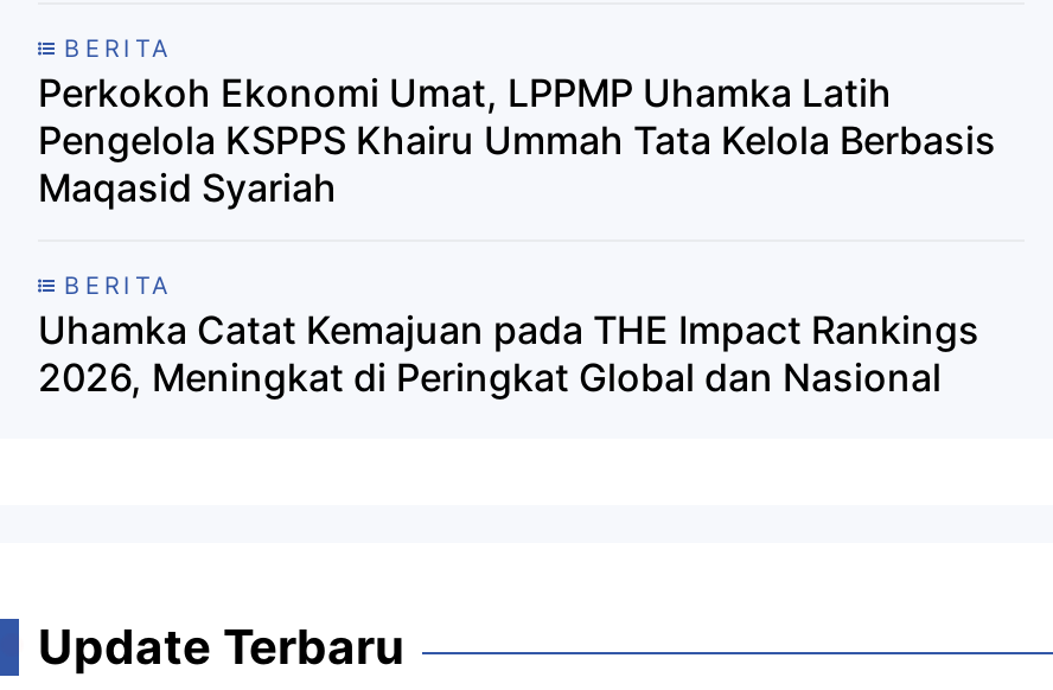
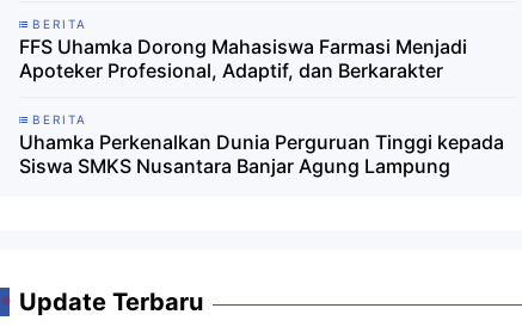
- Perkokoh Ekonomi Umat, LPPMP Uhamka Latih
- Pengelola KSPPS Khairu Ummah Tata Kelola Berbasis
- Maqasid Syariah
+ FFS Uhamka Dorong Mahasiswa Farmasi Menjadi
+ Apoteker Profesional, Adaptif, dan Berkarakter

- Uhamka Catat Kemajuan pada THE Impact Rankings
- 2026, Meningkat di Peringkat Global dan Nasional
+ Uhamka Perkenalkan Dunia Perguruan Tinggi kepada
+ Siswa SMKS Nusantara Banjar Agung Lampung
